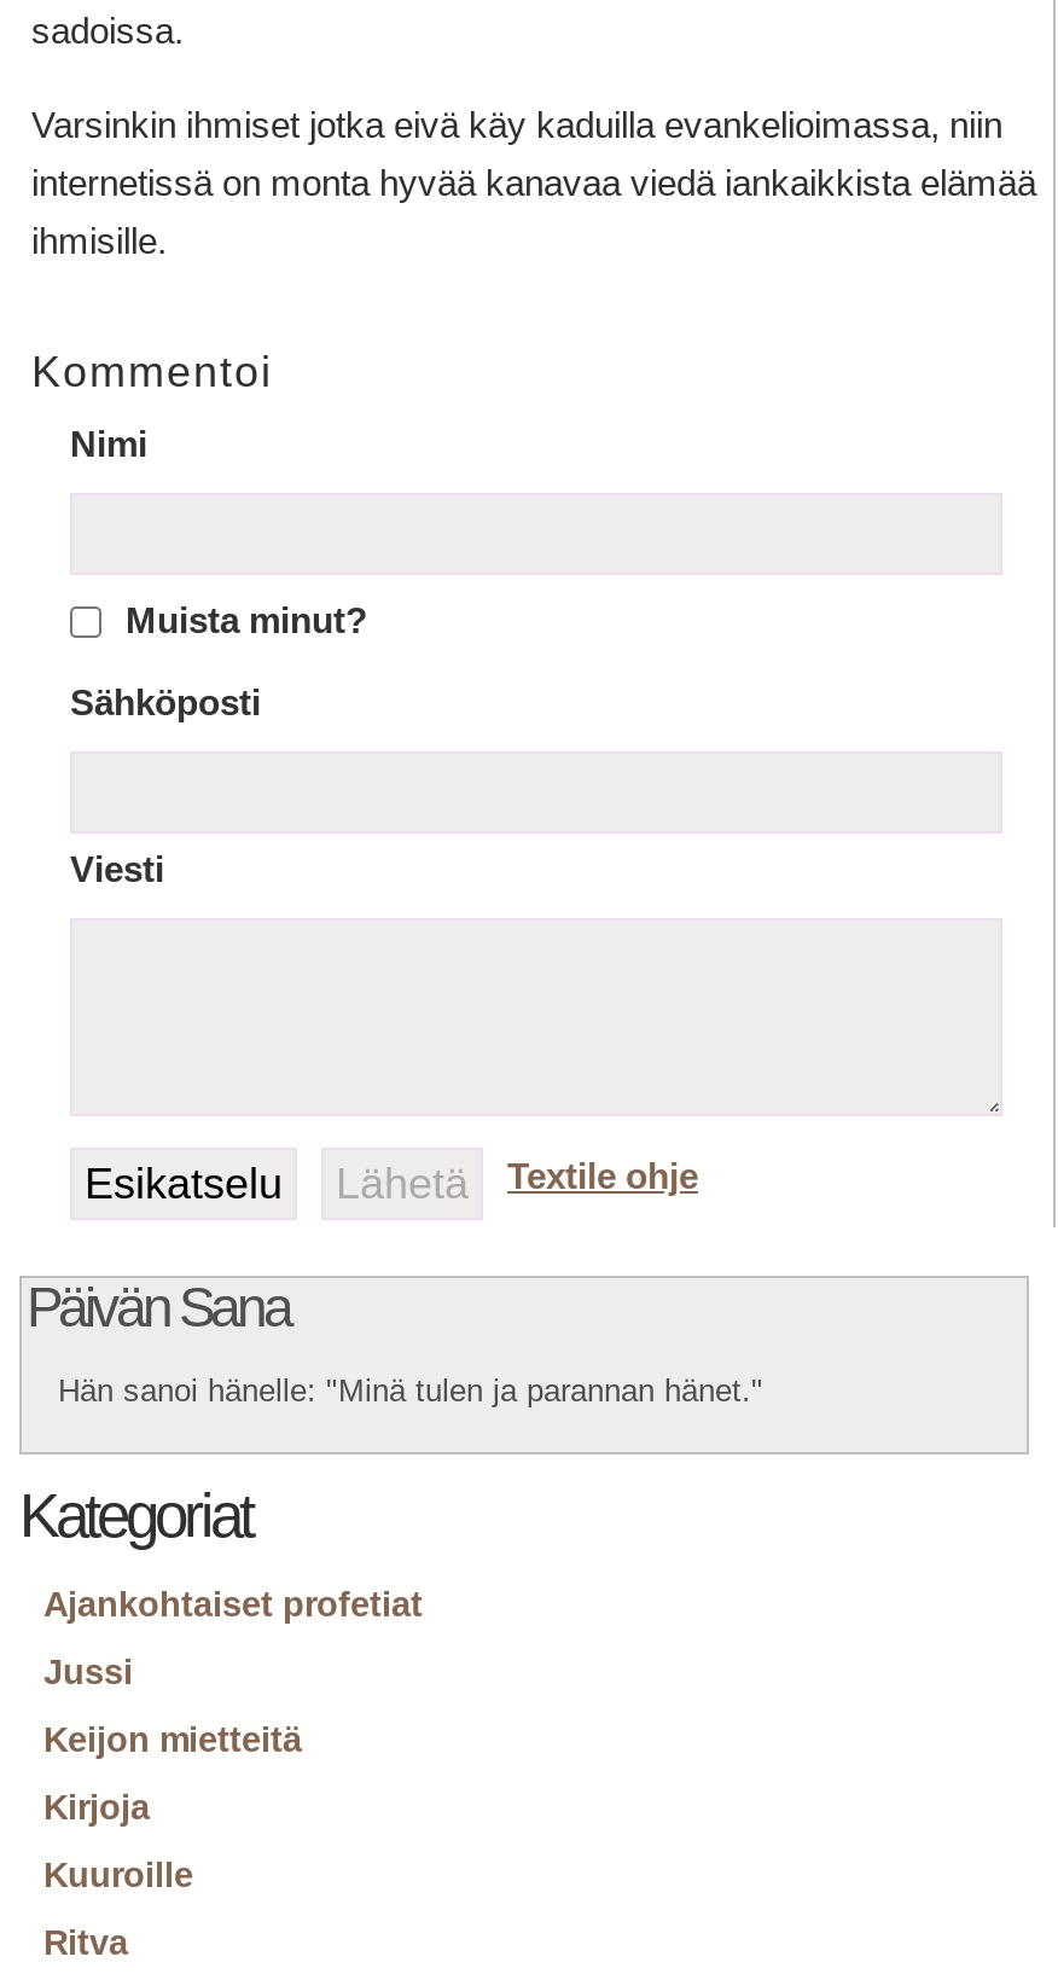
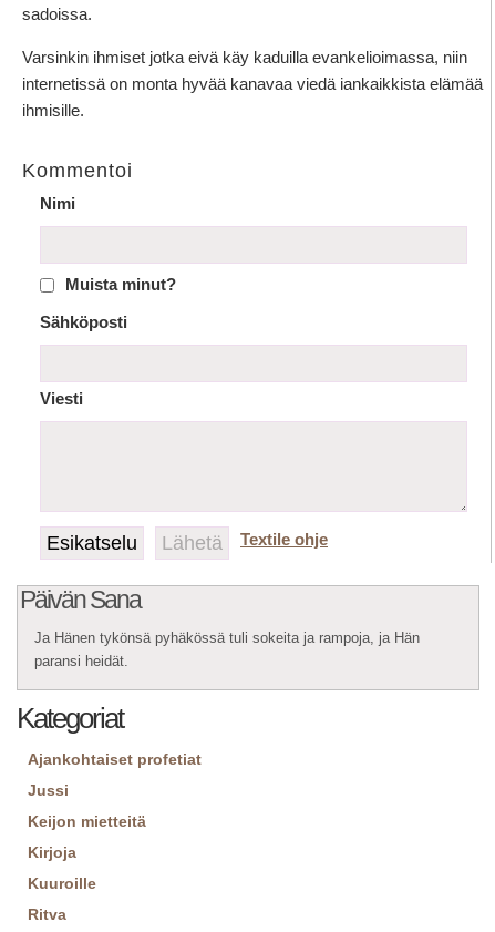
- Hän sanoi hänelle: "Minä tulen ja parannan hänet."
+ Ja Hänen tykönsä pyhäkössä tuli sokeita ja rampoja, ja Hän
+ paransi heidät.
